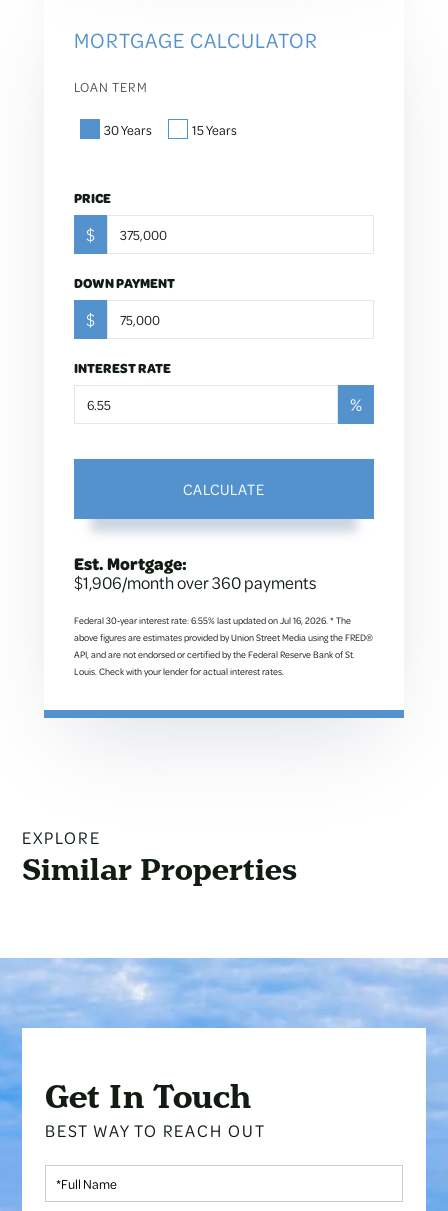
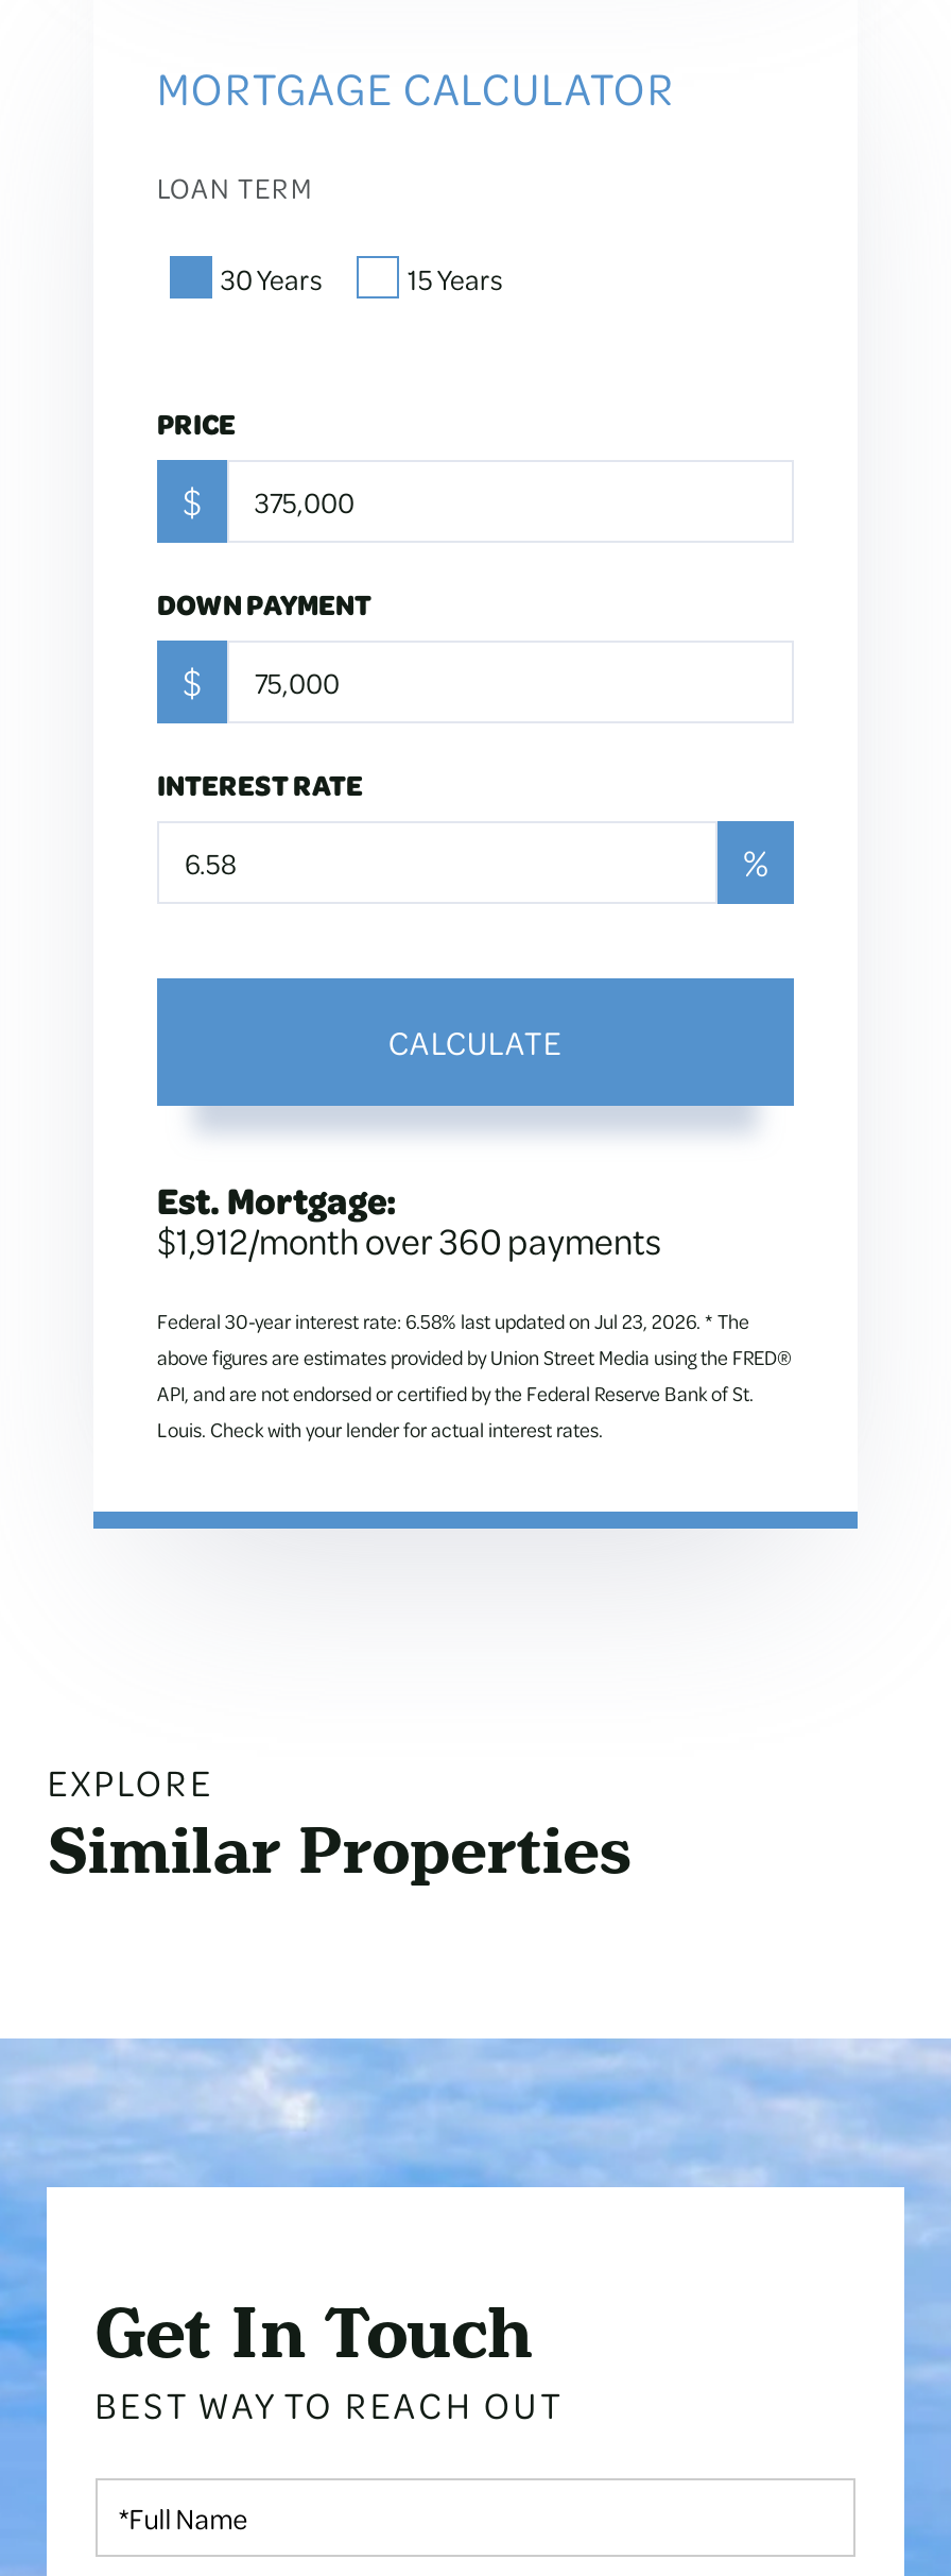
- $1,906/month over 360 payments
+ $1,912/month over 360 payments

- Federal 30-year interest rate: 6.55% last updated on Jul 16, 2026. * The
+ Federal 30-year interest rate: 6.58% last updated on Jul 23, 2026. * The
